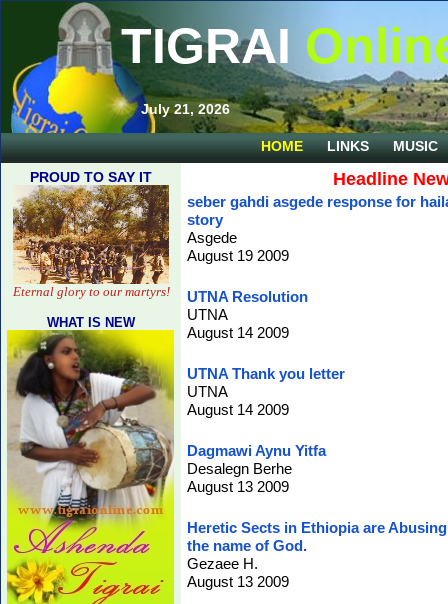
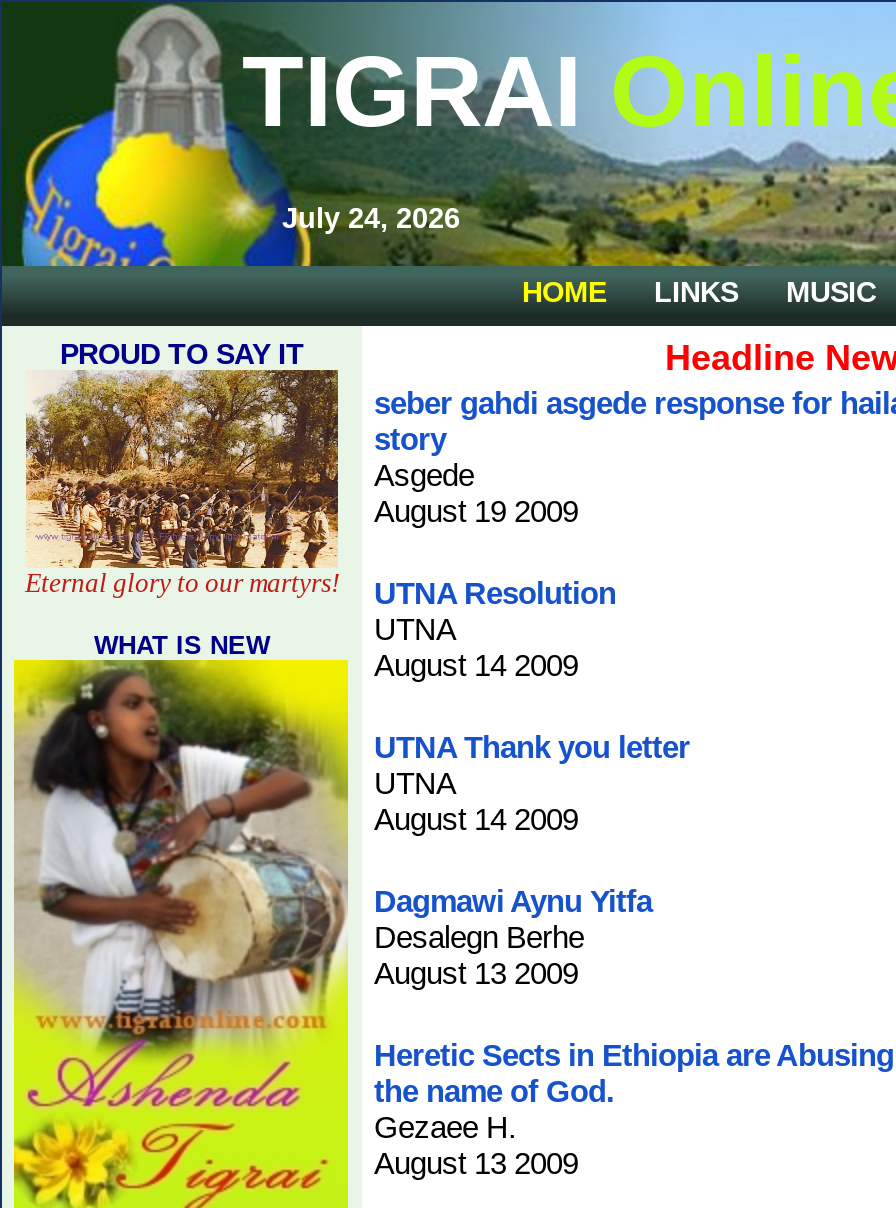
- July 21, 2026
+ July 24, 2026
